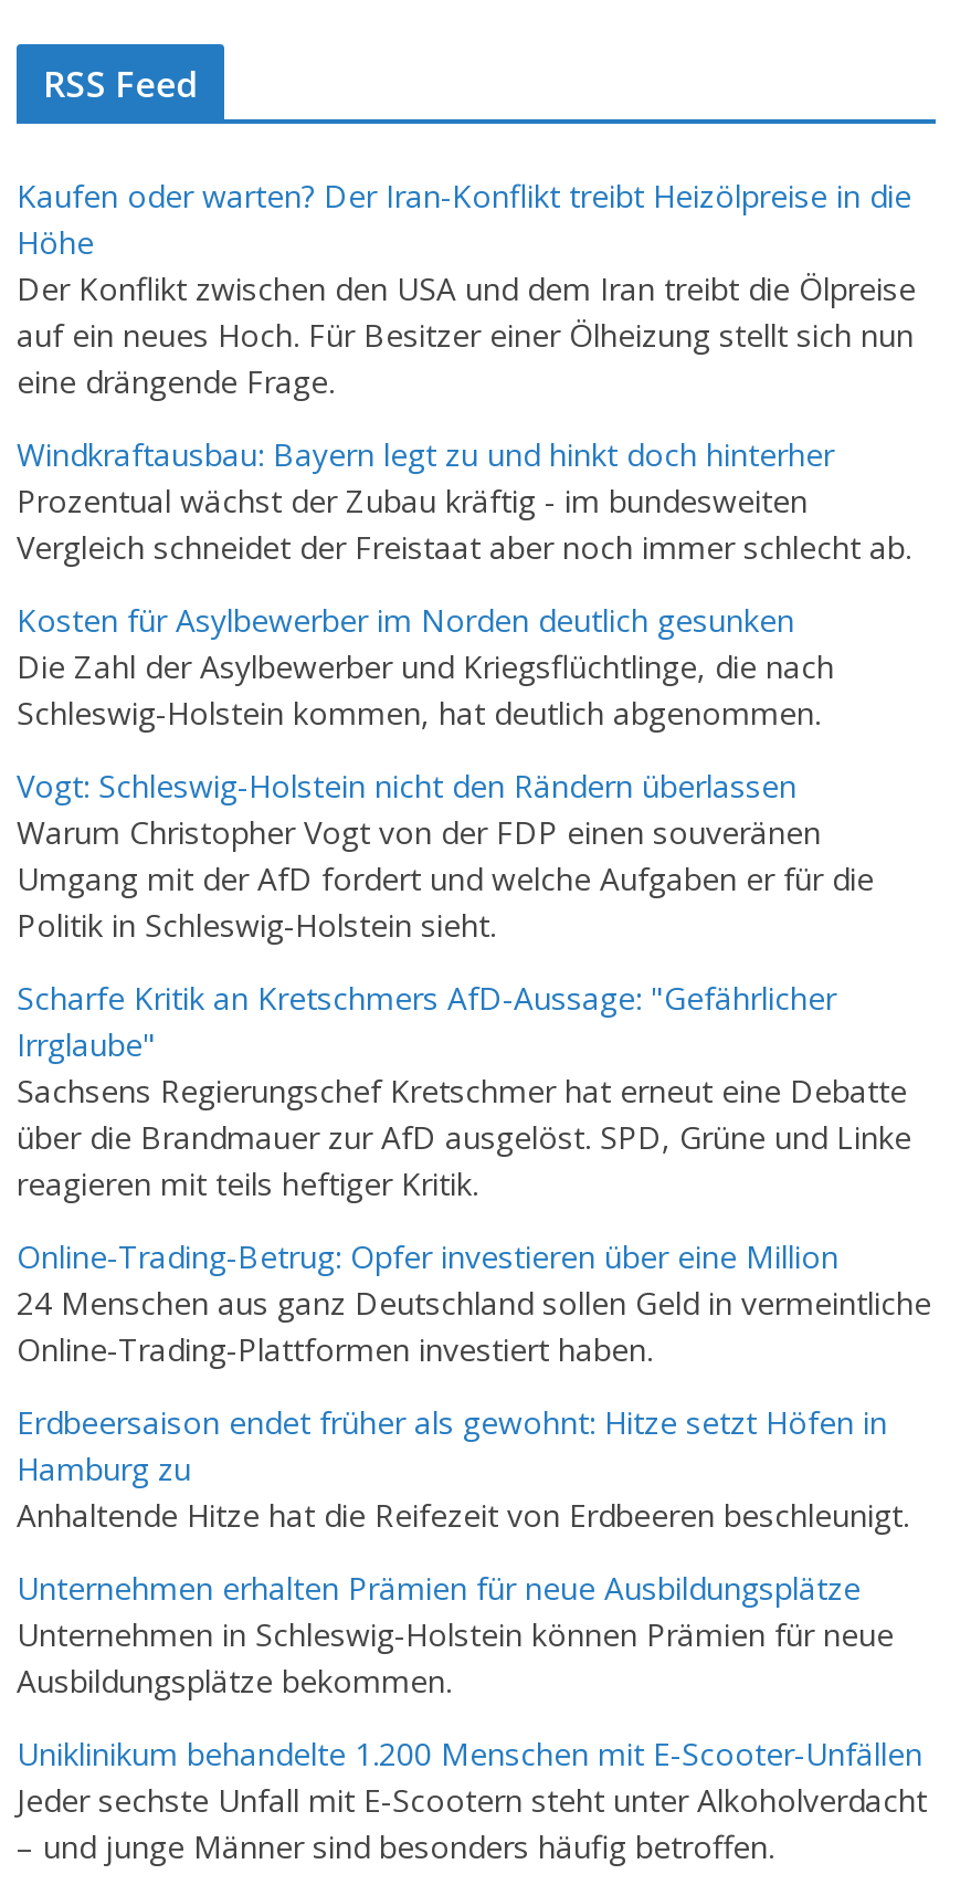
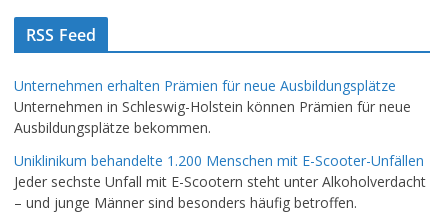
- Kaufen oder warten? Der Iran-Konflikt treibt Heizölpreise in die
- Höhe
- Der Konflikt zwischen den USA und dem Iran treibt die Ölpreise
- auf ein neues Hoch. Für Besitzer einer Ölheizung stellt sich nun
- eine drängende Frage.
- Windkraftausbau: Bayern legt zu und hinkt doch hinterher
- Prozentual wächst der Zubau kräftig - im bundesweiten
- Vergleich schneidet der Freistaat aber noch immer schlecht ab.
- Kosten für Asylbewerber im Norden deutlich gesunken
- Die Zahl der Asylbewerber und Kriegsflüchtlinge, die nach
- Schleswig-Holstein kommen, hat deutlich abgenommen.
- Vogt: Schleswig-Holstein nicht den Rändern überlassen
- Warum Christopher Vogt von der FDP einen souveränen
- Umgang mit der AfD fordert und welche Aufgaben er für die
- Politik in Schleswig-Holstein sieht.
- Scharfe Kritik an Kretschmers AfD-Aussage: "Gefährlicher
- Irrglaube"
- Sachsens Regierungschef Kretschmer hat erneut eine Debatte
- über die Brandmauer zur AfD ausgelöst. SPD, Grüne und Linke
- reagieren mit teils heftiger Kritik.
- Online-Trading-Betrug: Opfer investieren über eine Million
- 24 Menschen aus ganz Deutschland sollen Geld in vermeintliche
- Online-Trading-Plattformen investiert haben.
- Erdbeersaison endet früher als gewohnt: Hitze setzt Höfen in
- Hamburg zu
- Anhaltende Hitze hat die Reifezeit von Erdbeeren beschleunigt.
